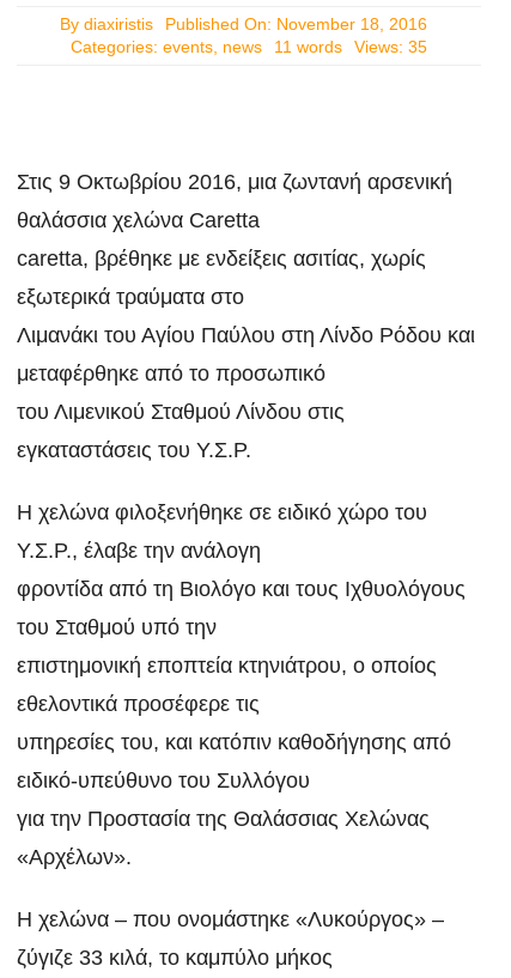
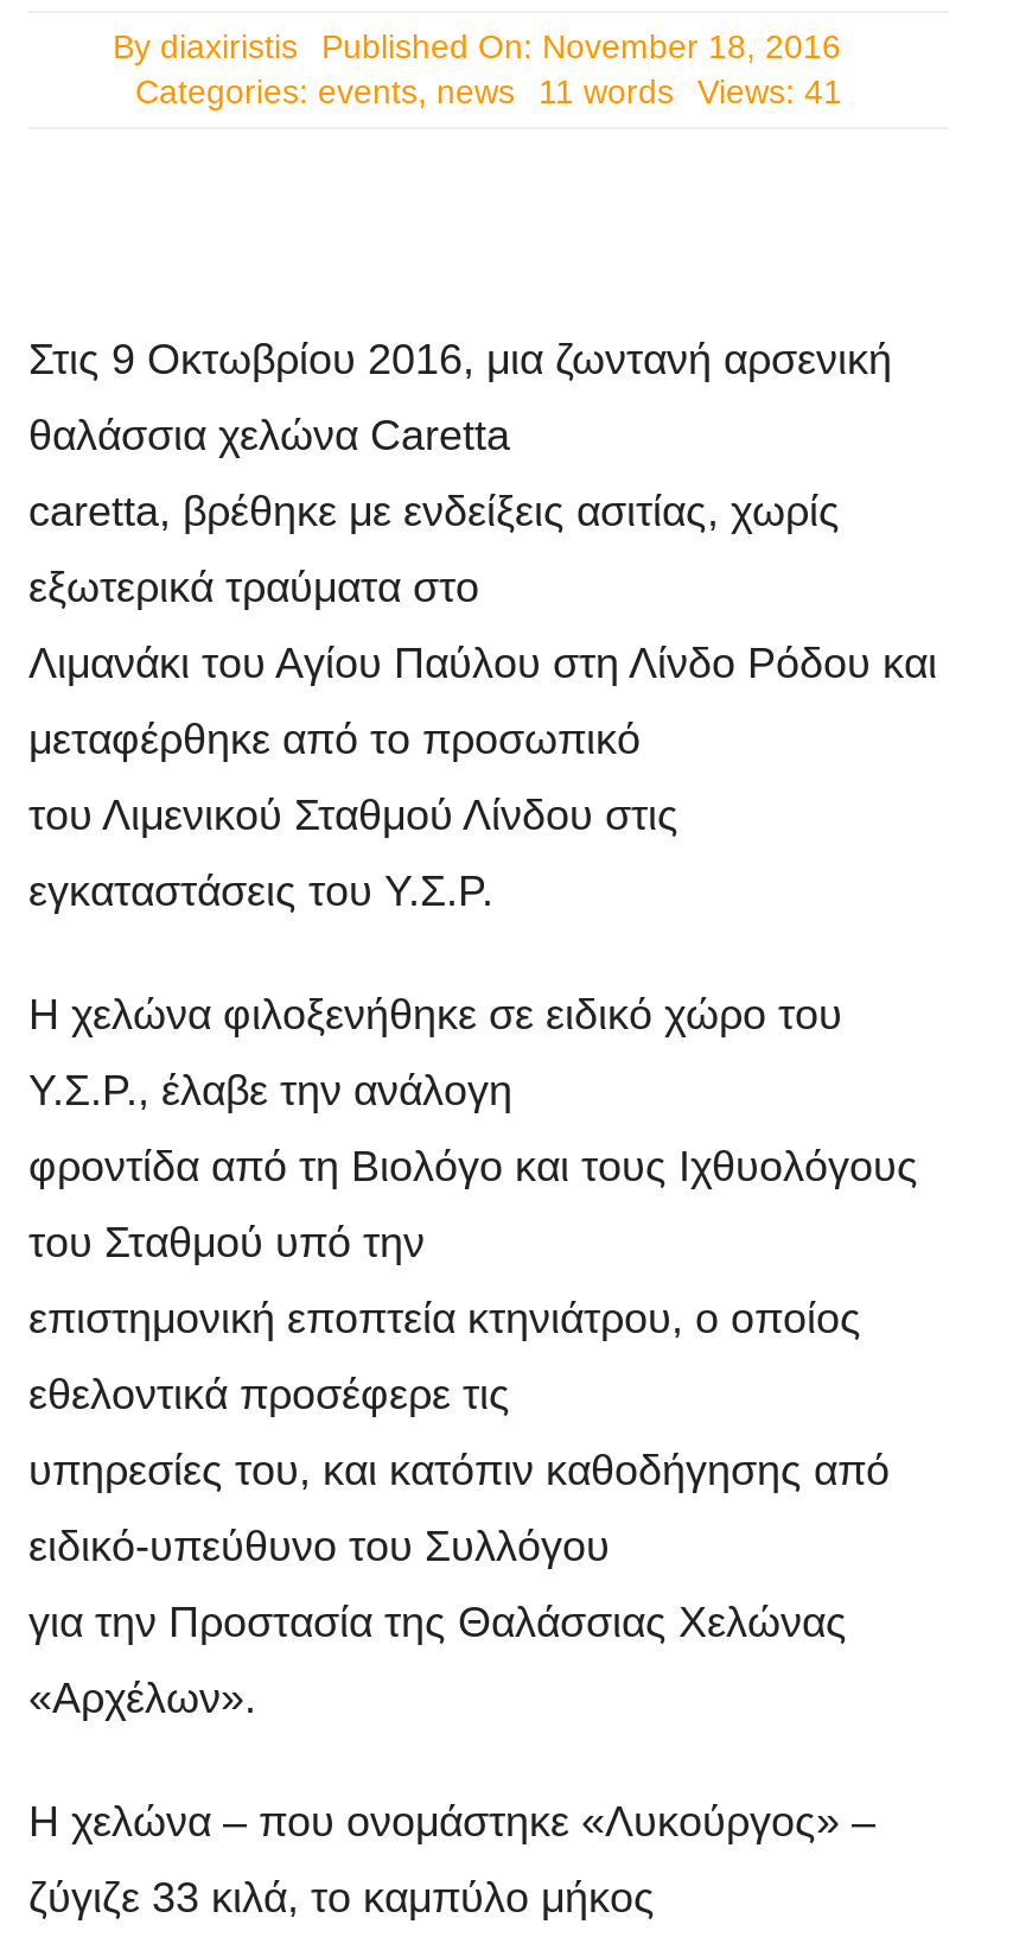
- Categories: events, news 11 words Views: 35
+ Categories: events, news 11 words Views: 41
